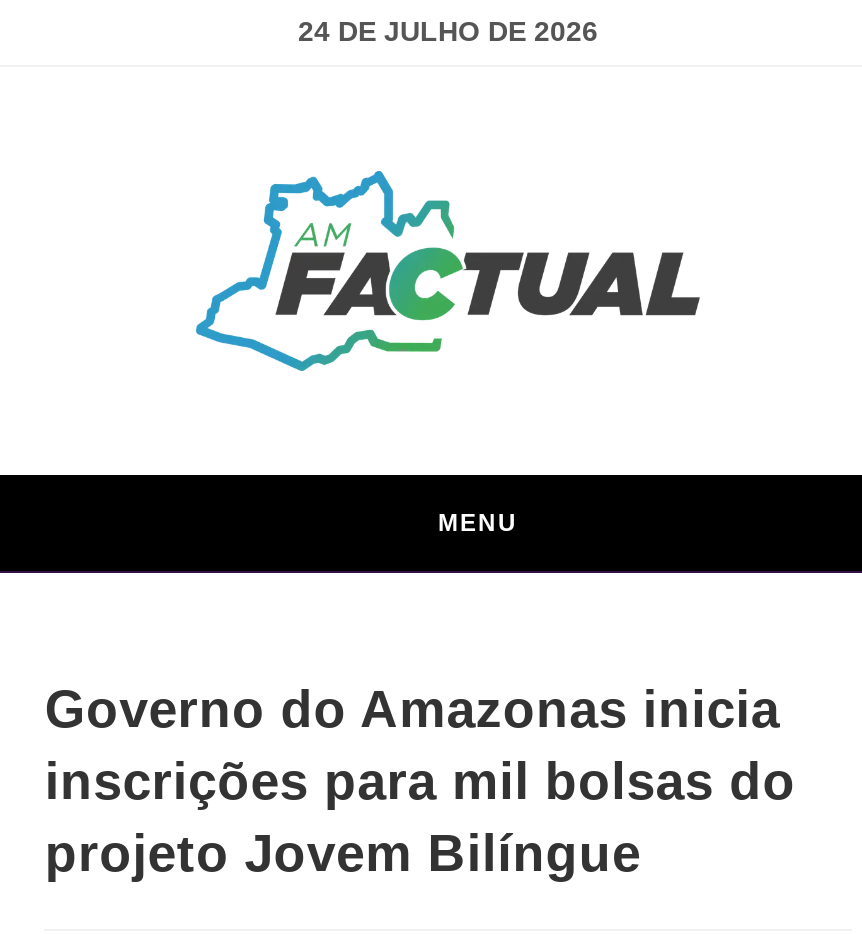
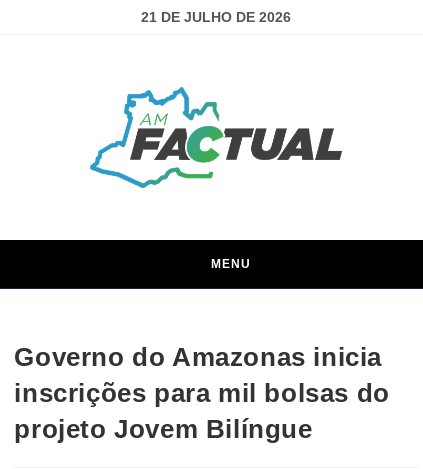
- 24 DE JULHO DE 2026
+ 21 DE JULHO DE 2026
